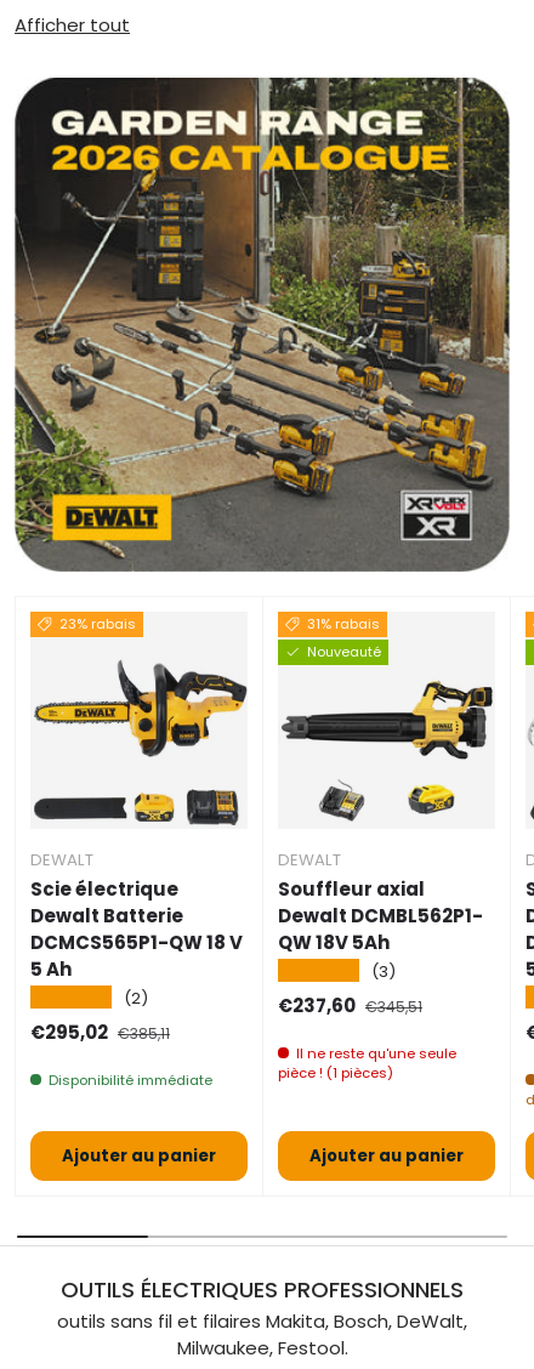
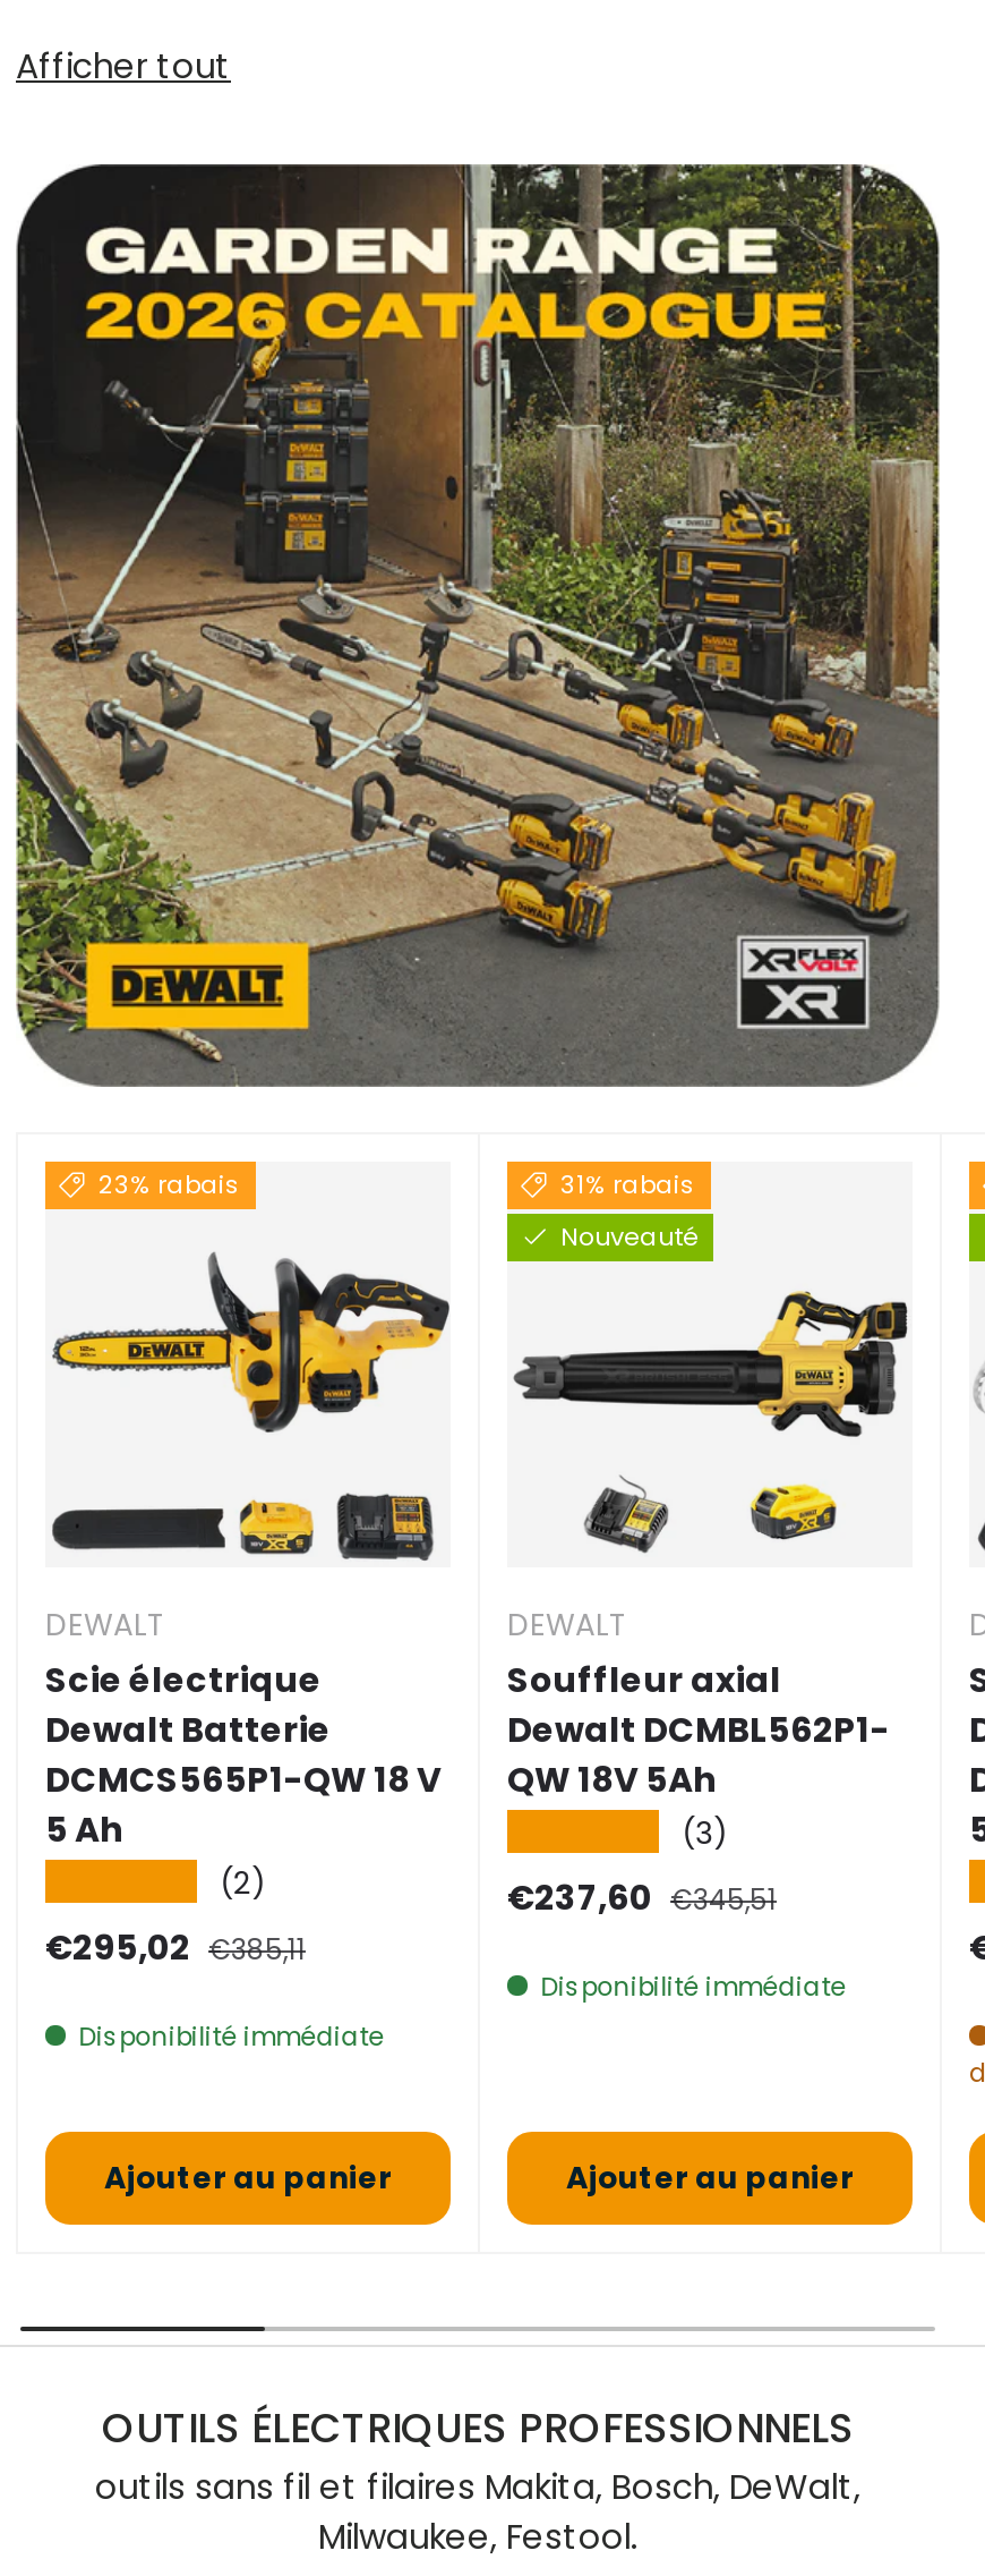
- Il ne reste qu'une seule
- pièce ! (1 pièces)
+ Disponibilité immédiate
